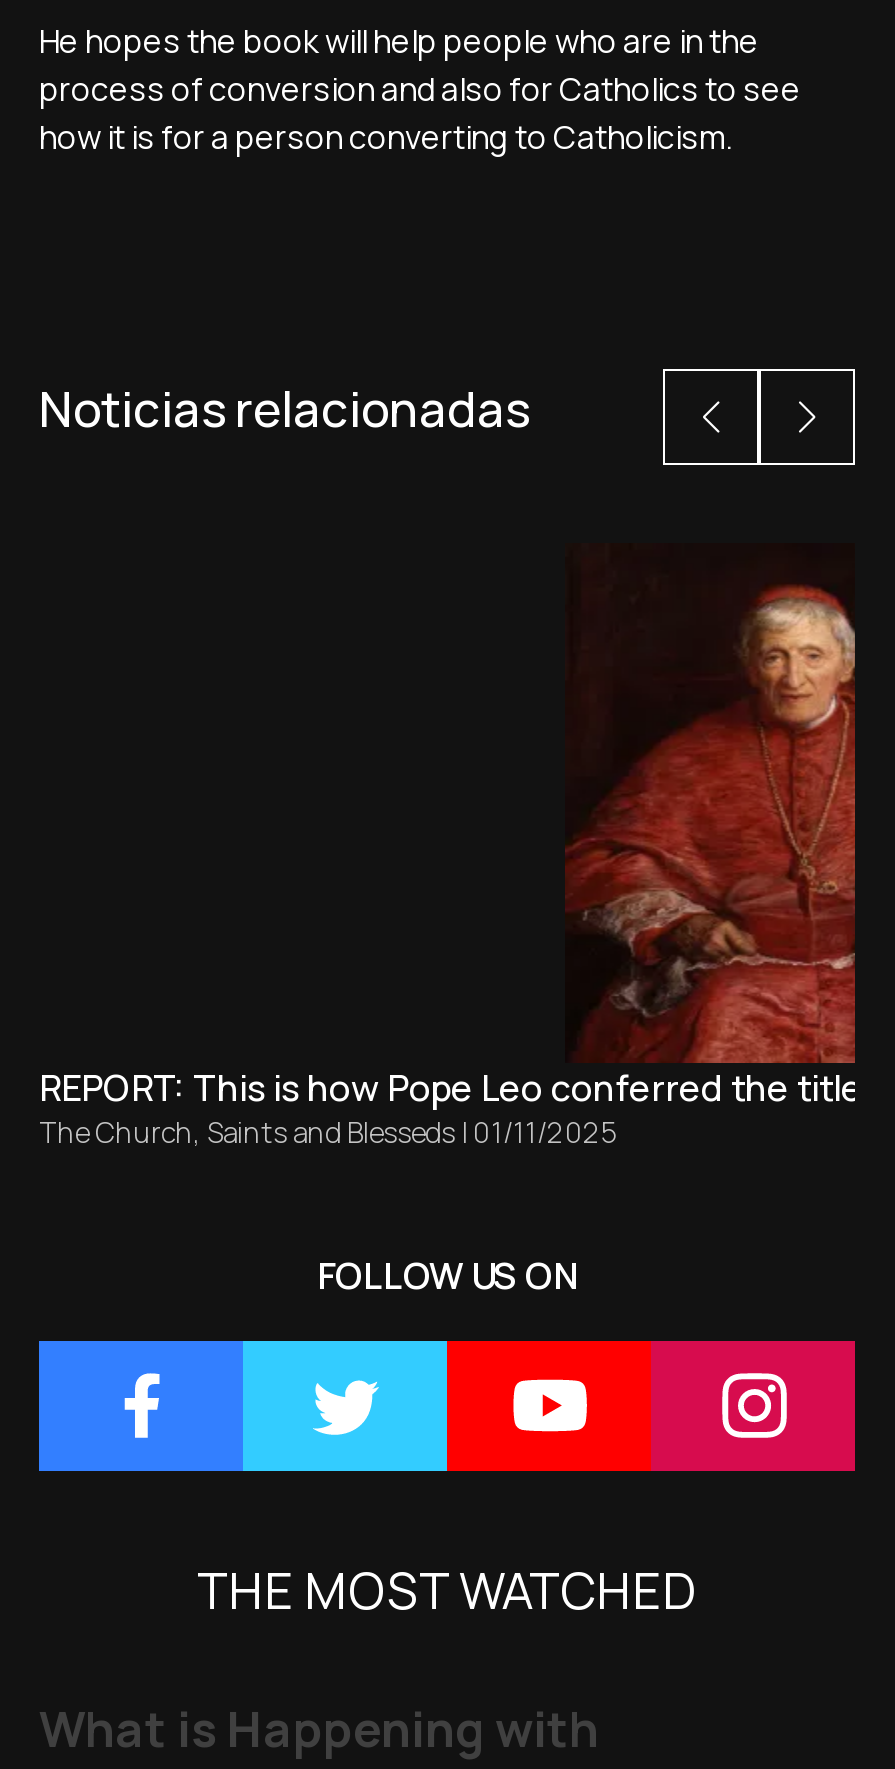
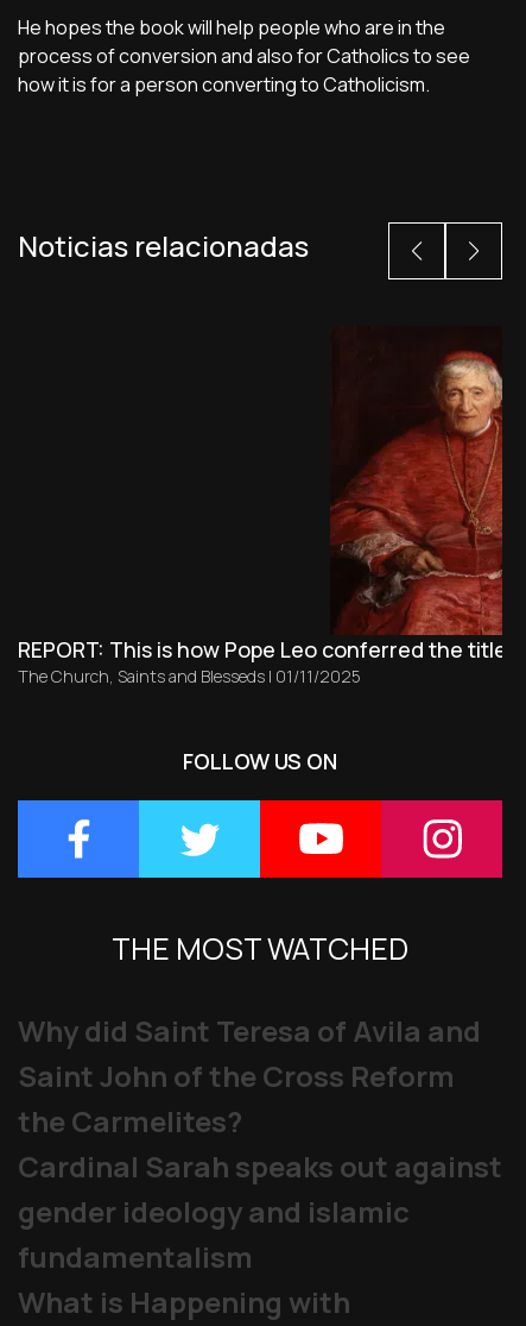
+ Why did Saint Teresa of Avila and
+ Saint John of the Cross Reform
+ the Carmelites?
+ Cardinal Sarah speaks out against
+ gender ideology and islamic
+ fundamentalism
